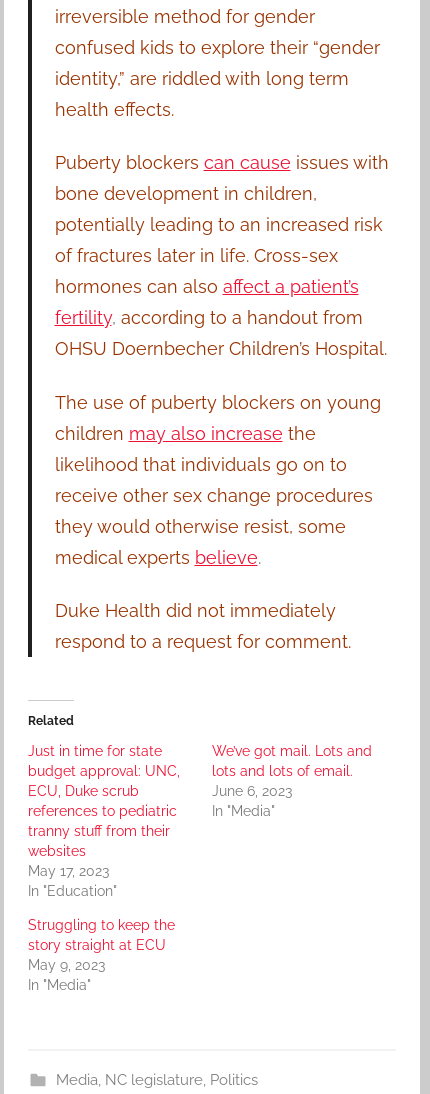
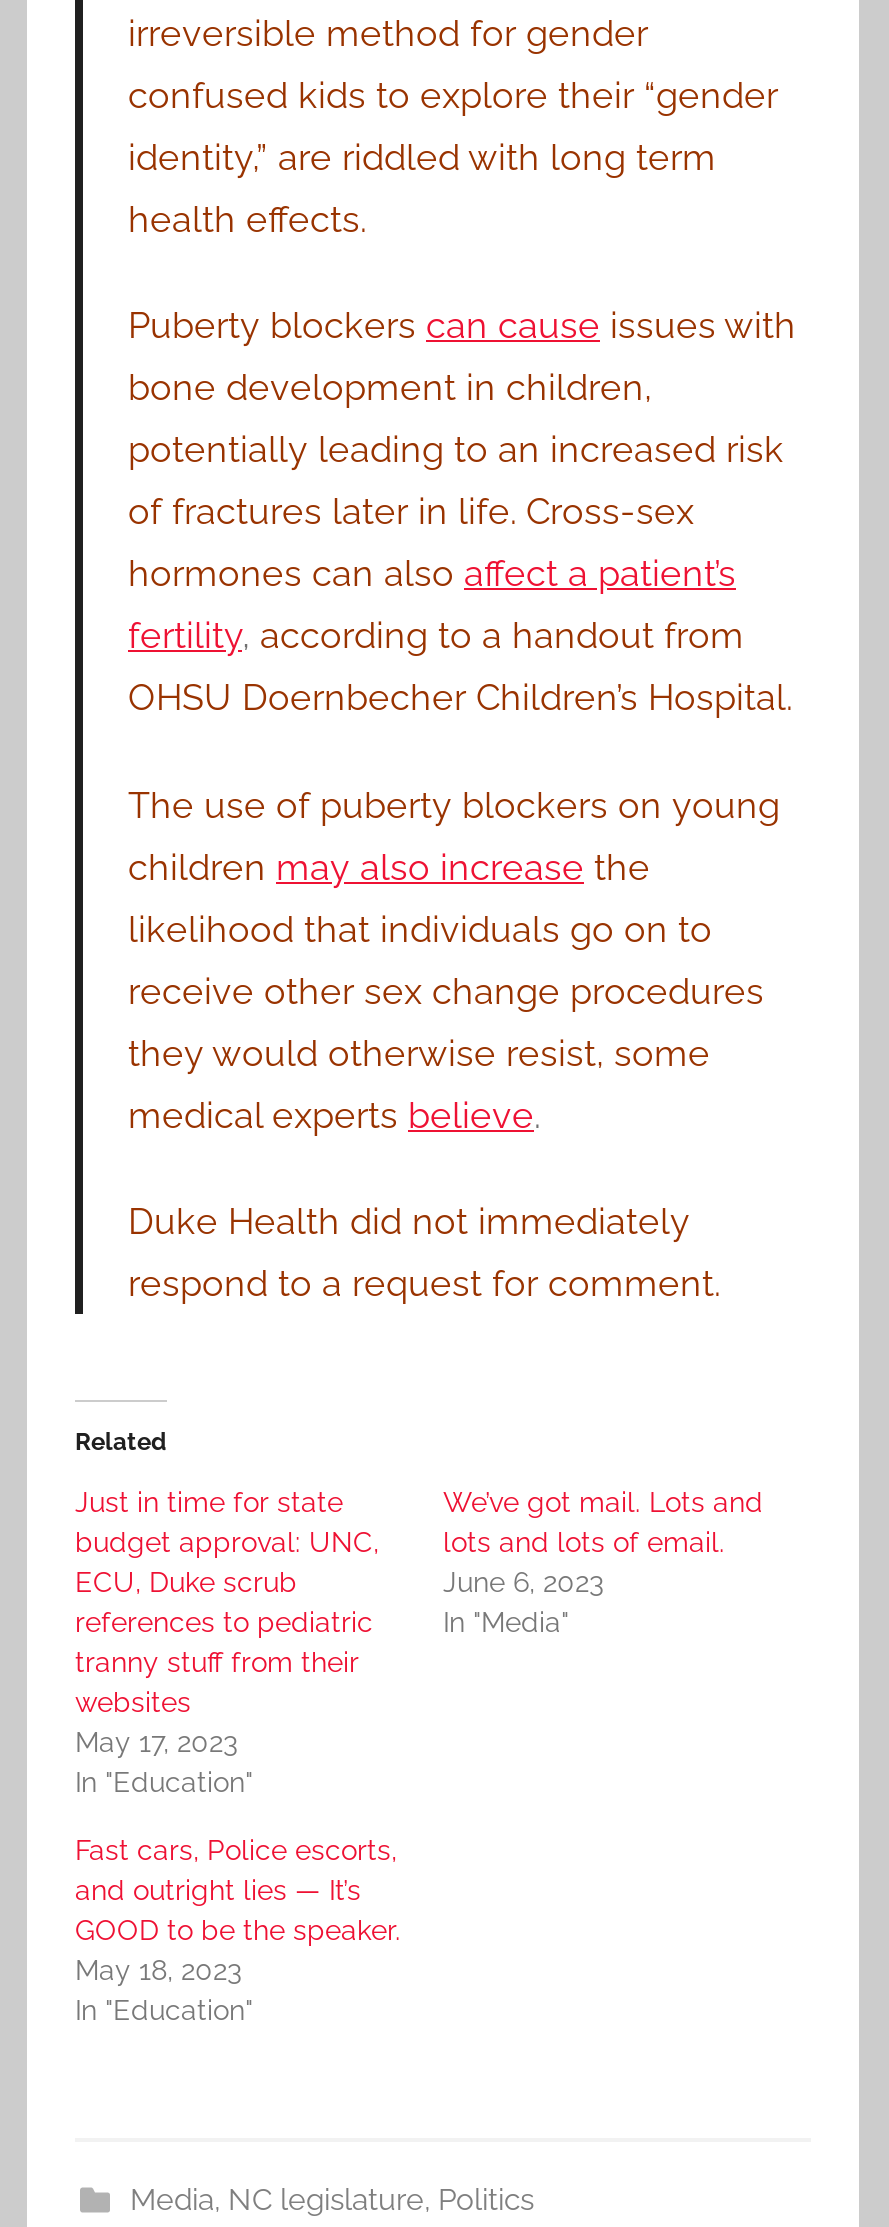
- Struggling to keep the
- story straight at ECU
- May 9, 2023
- In "Media"
+ Fast cars, Police escorts,
+ and outright lies — It’s
+ GOOD to be the speaker.
+ May 18, 2023
+ In "Education"
